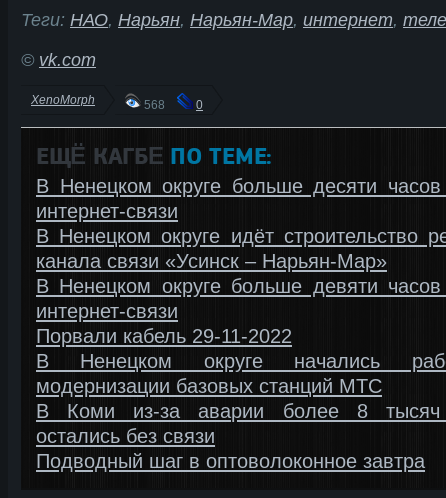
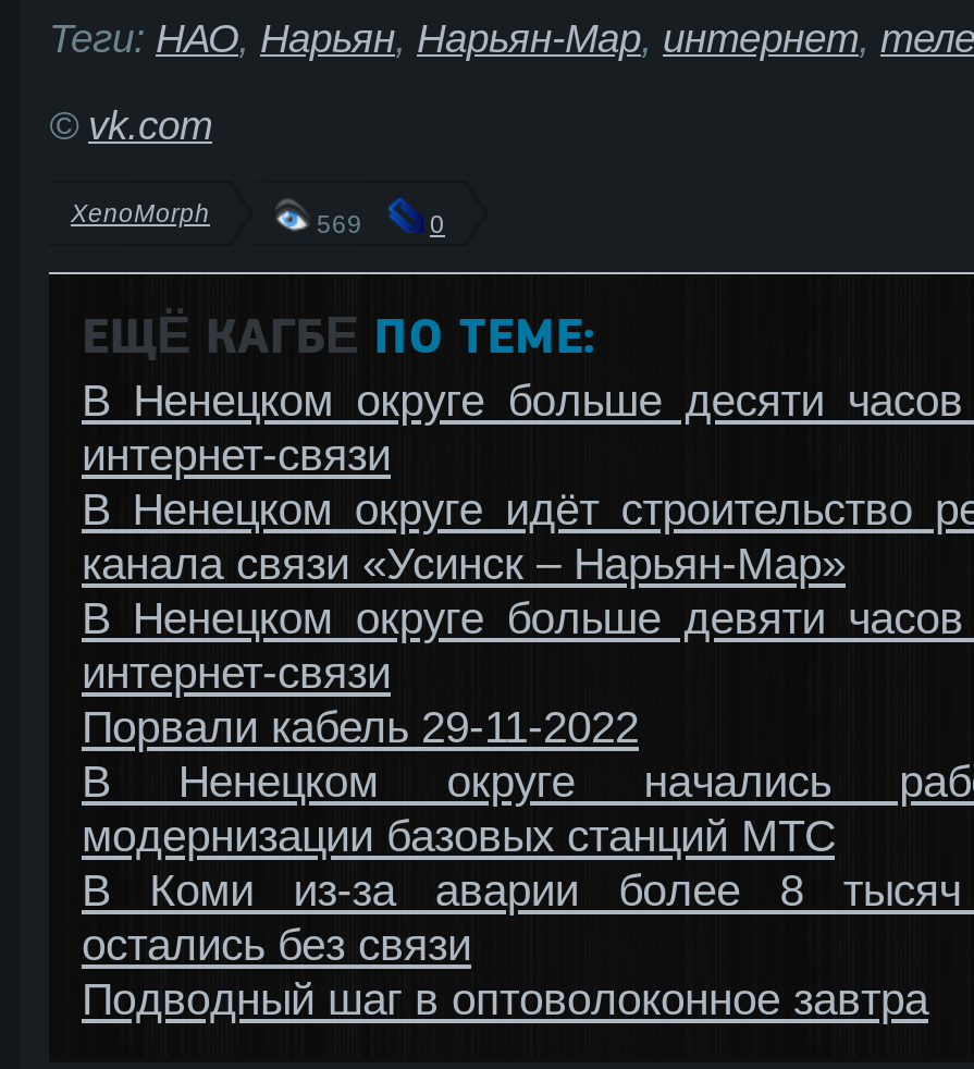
- 568 0
+ 569 0
